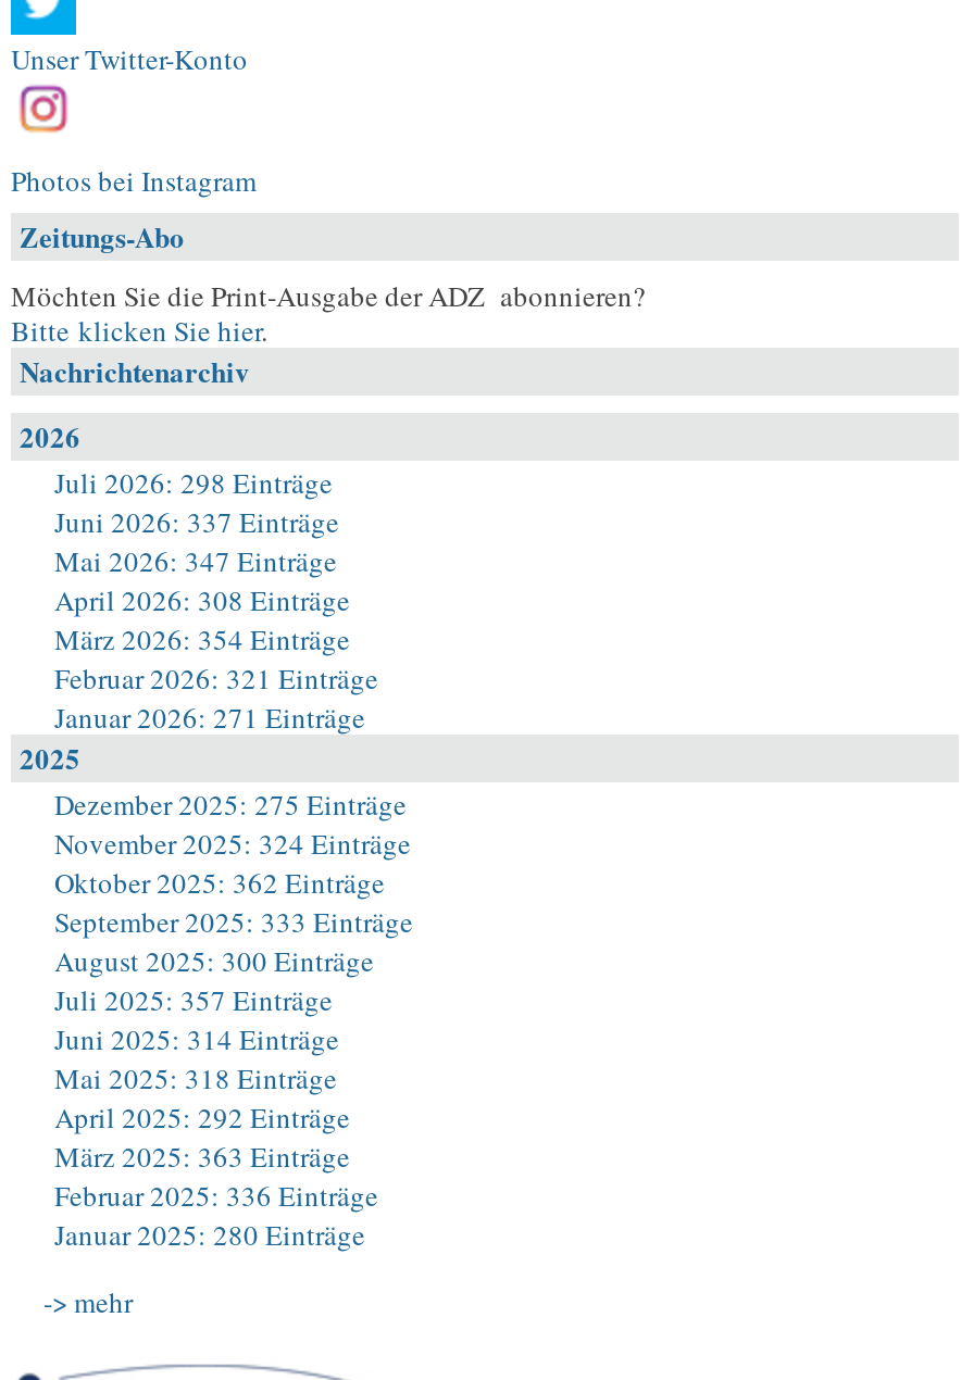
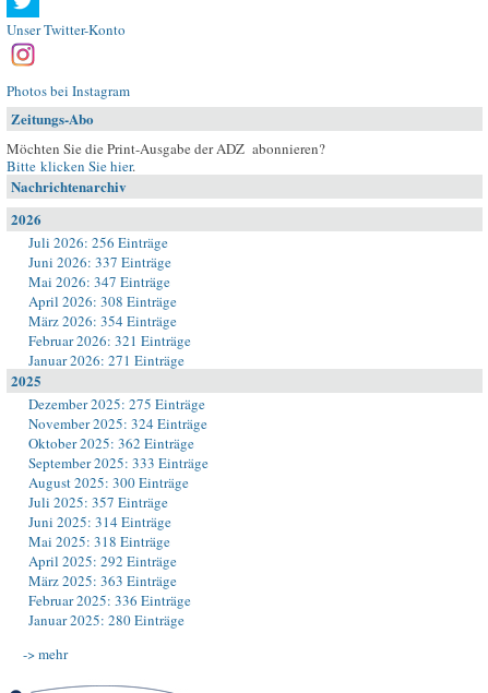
- Juli 2026: 298 Einträge
+ Juli 2026: 256 Einträge
